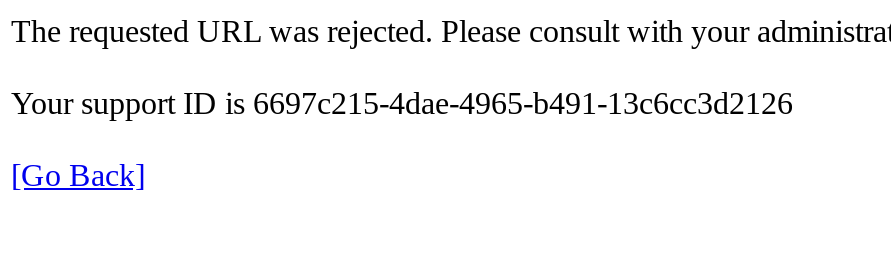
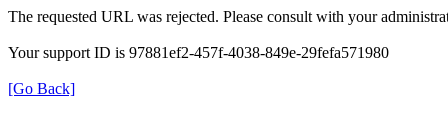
- Your support ID is 6697c215-4dae-4965-b491-13c6cc3d2126
+ Your support ID is 97881ef2-457f-4038-849e-29fefa571980
